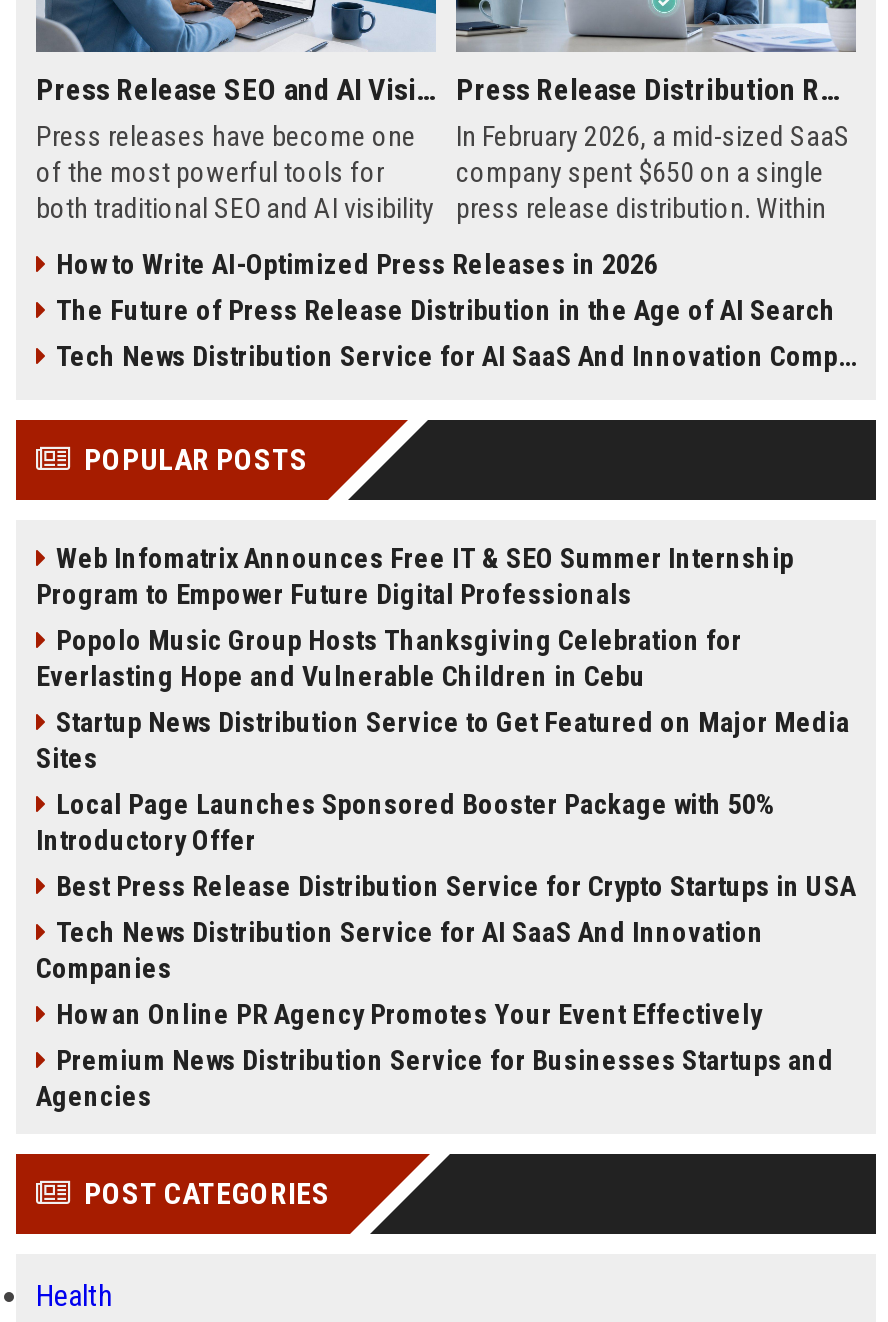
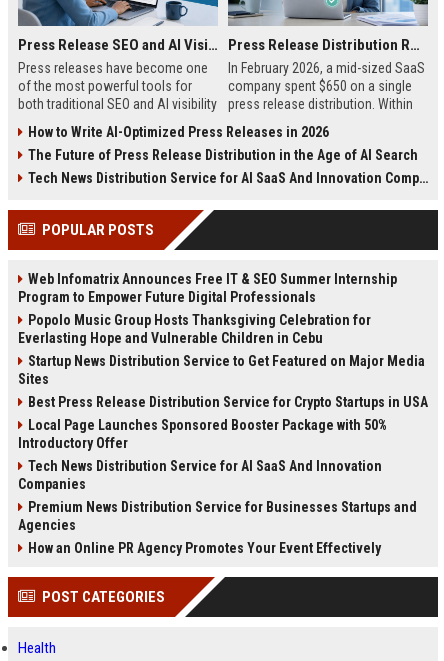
moved down: Local Page Launches Sponsored Booster Package with 50% | Introductory Offer

moved up: Best Press Release Distribution Service for Crypto Startups in USA

moved down: How an Online PR Agency Promotes Your Event Effectively

moved up: Premium News Distribution Service for Businesses Startups and | Agencies
